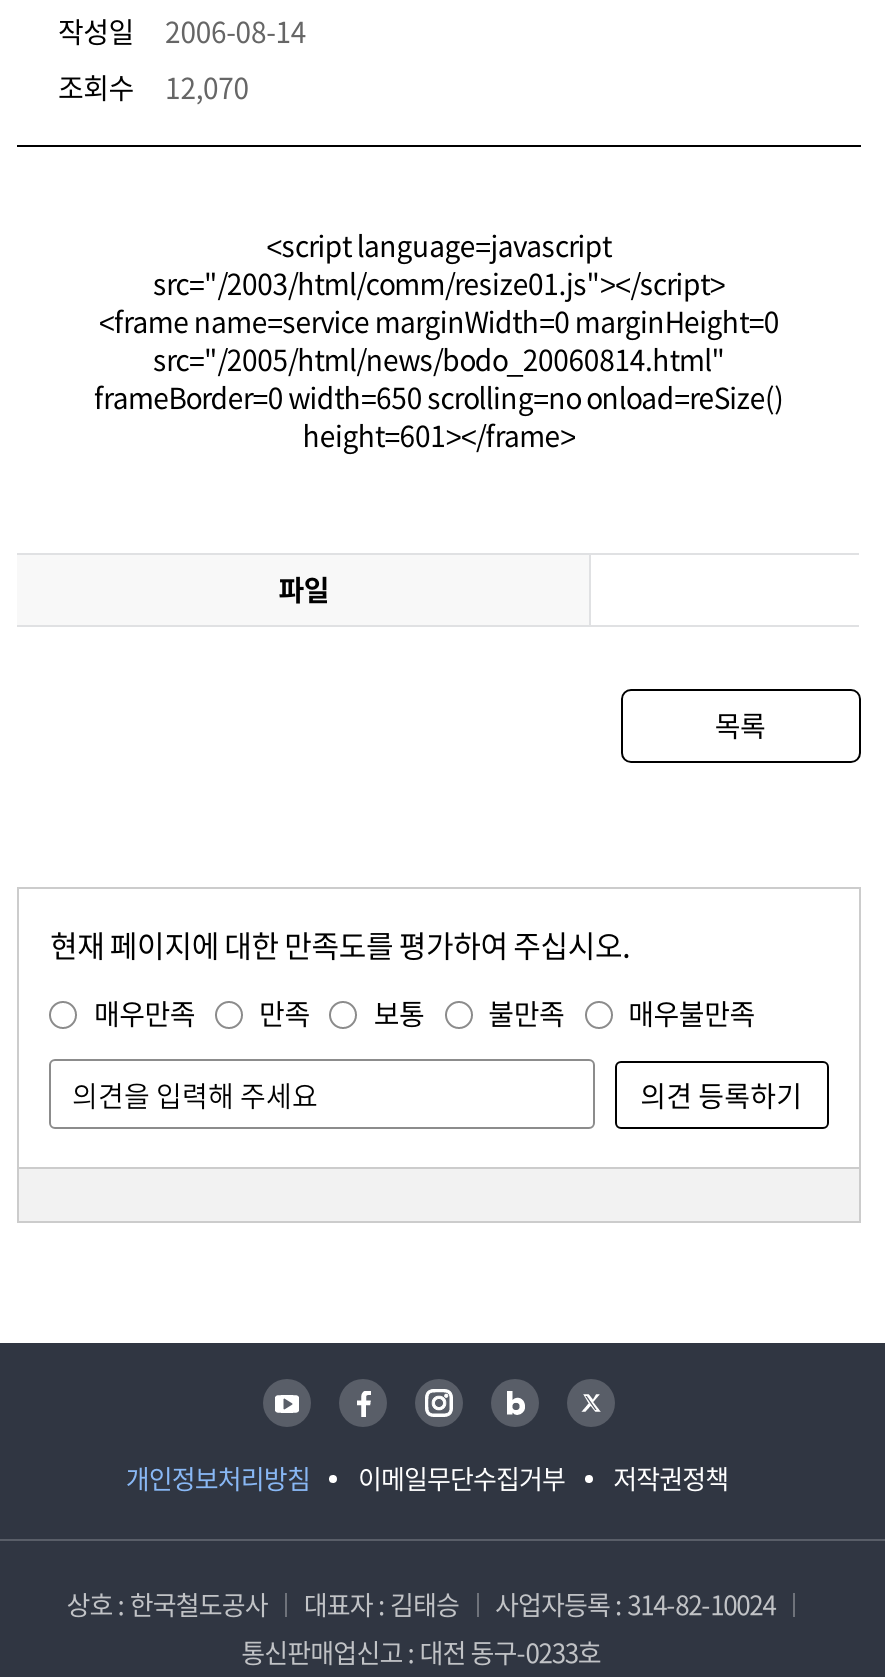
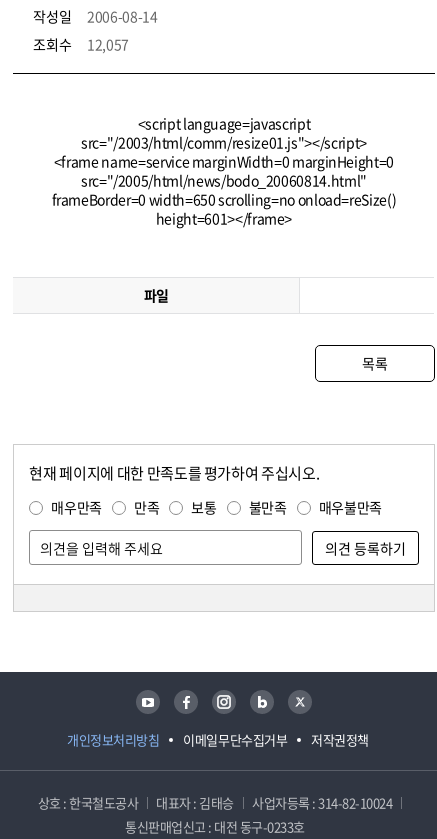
- 조회수 12,070
+ 조회수 12,057
